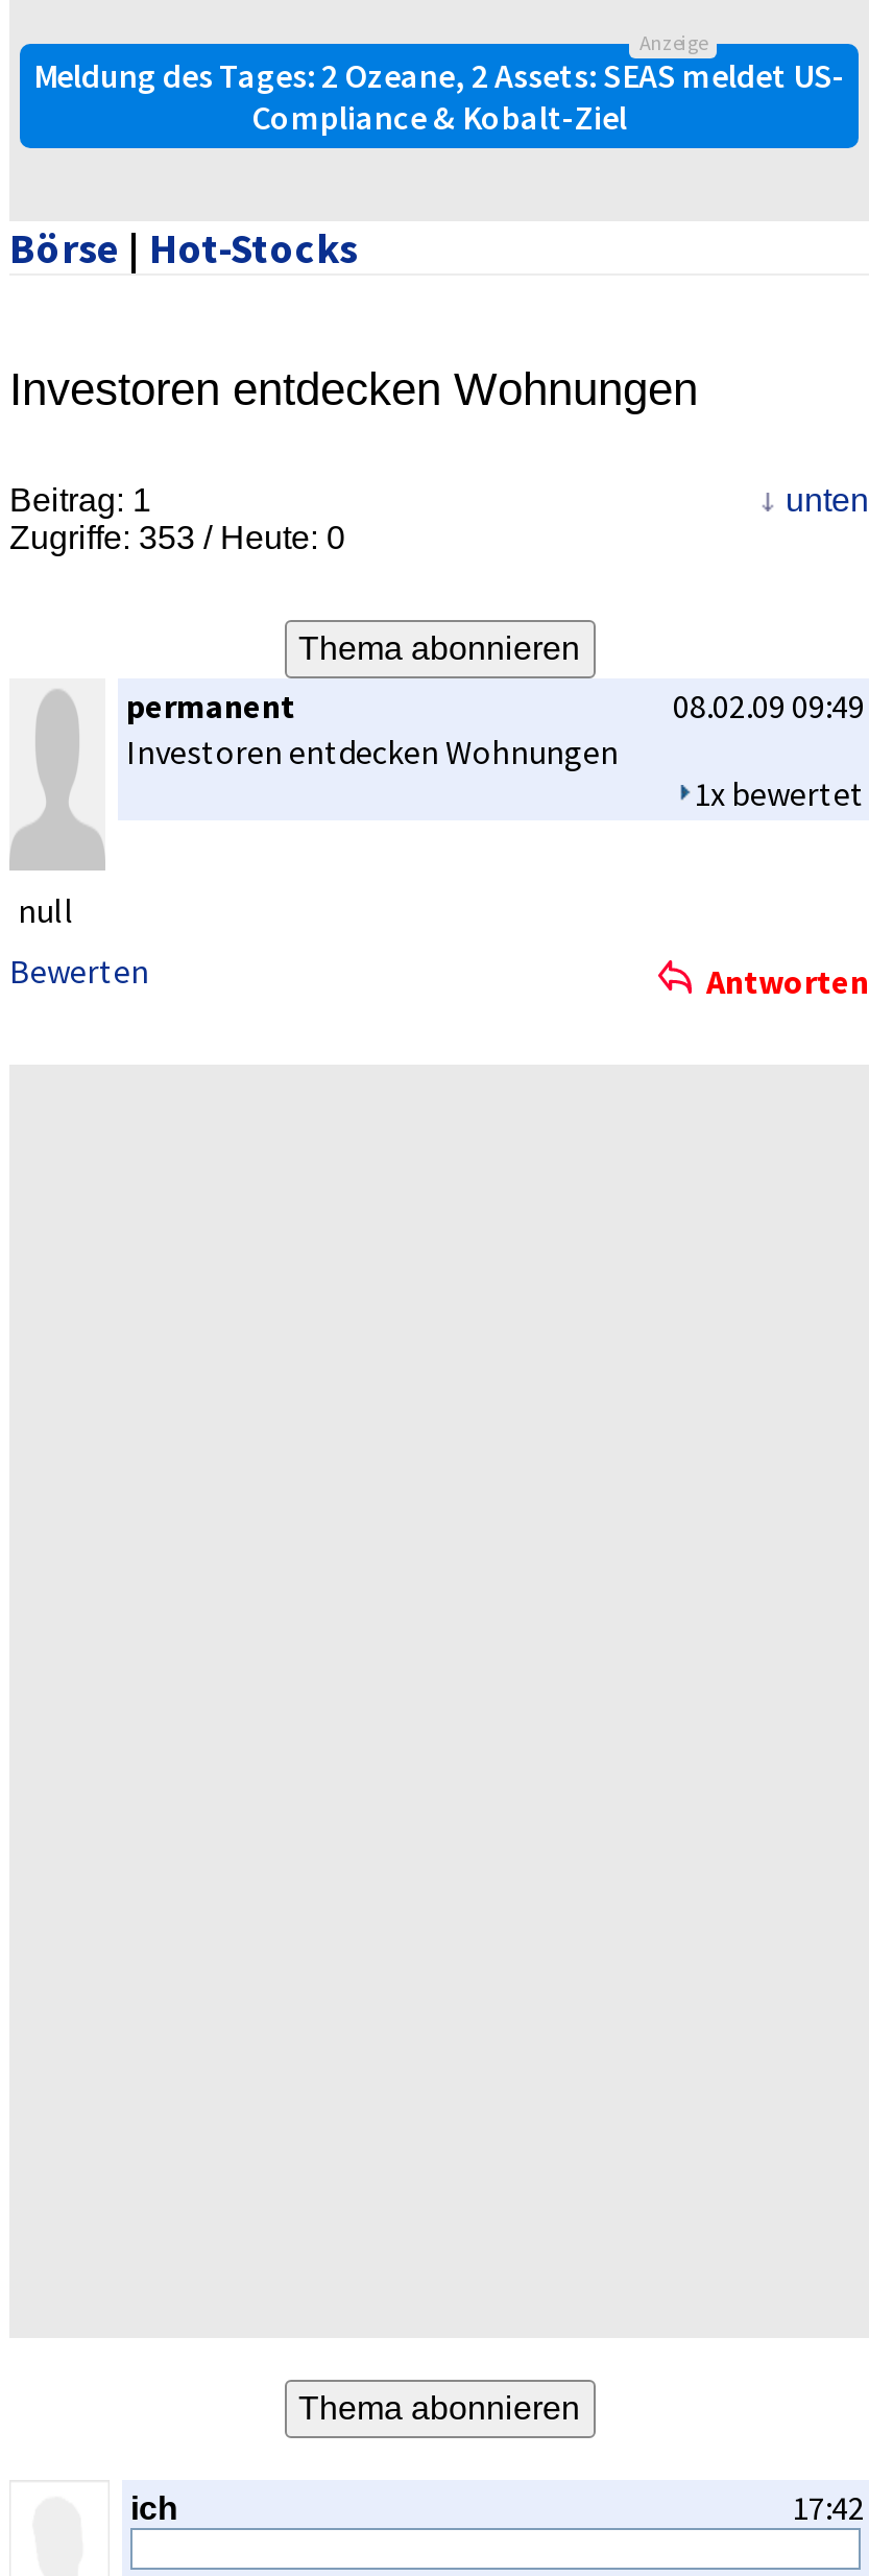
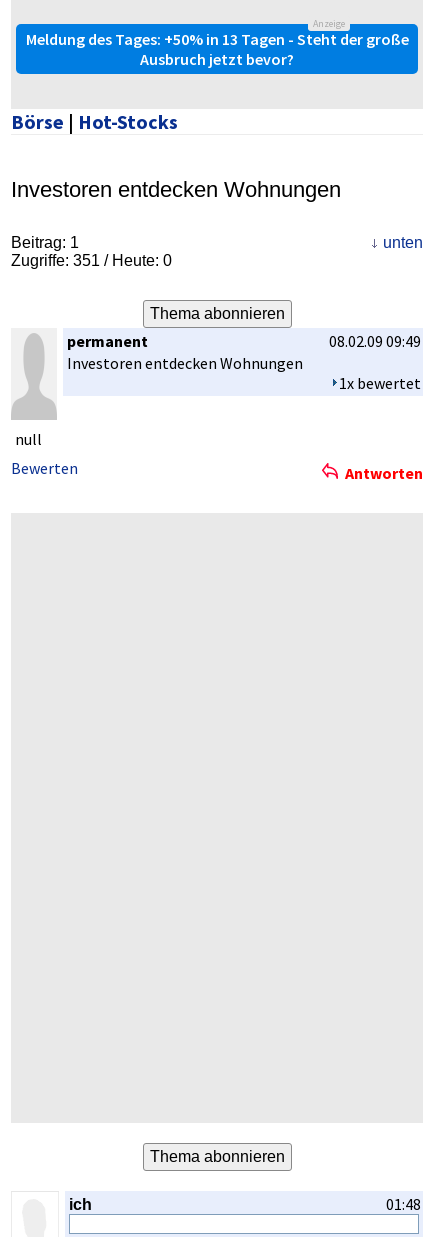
- Meldung des Tages: 2 Ozeane, 2 Assets: SEAS meldet US-
- Compliance & Kobalt-Ziel
+ Meldung des Tages: +50% in 13 Tagen - Steht der große
+ Ausbruch jetzt bevor?

- Zugriffe: 353 / Heute: 0
+ Zugriffe: 351 / Heute: 0

- 17:42
+ 01:48
